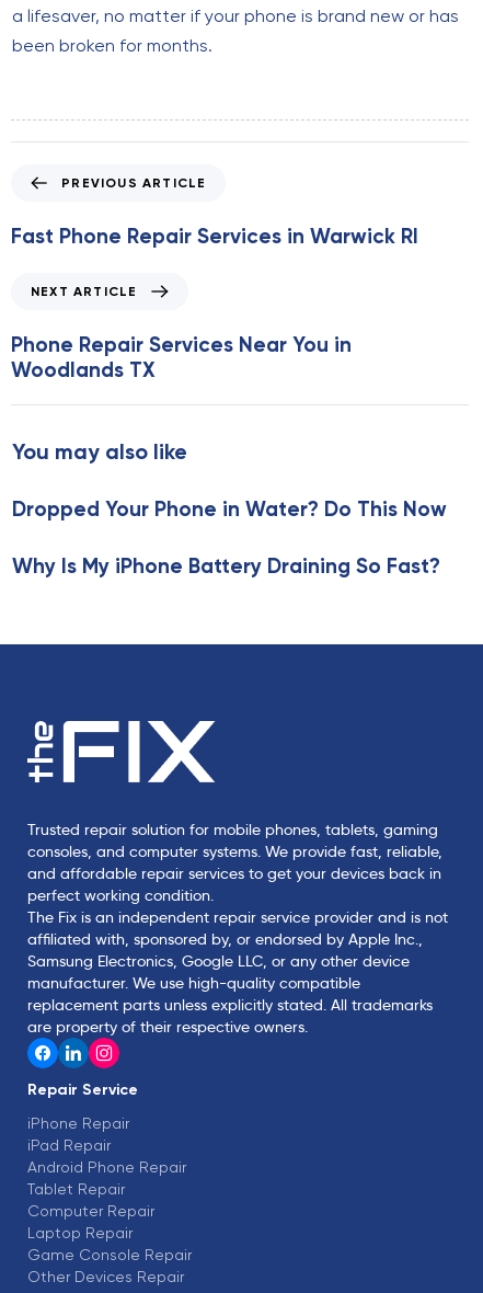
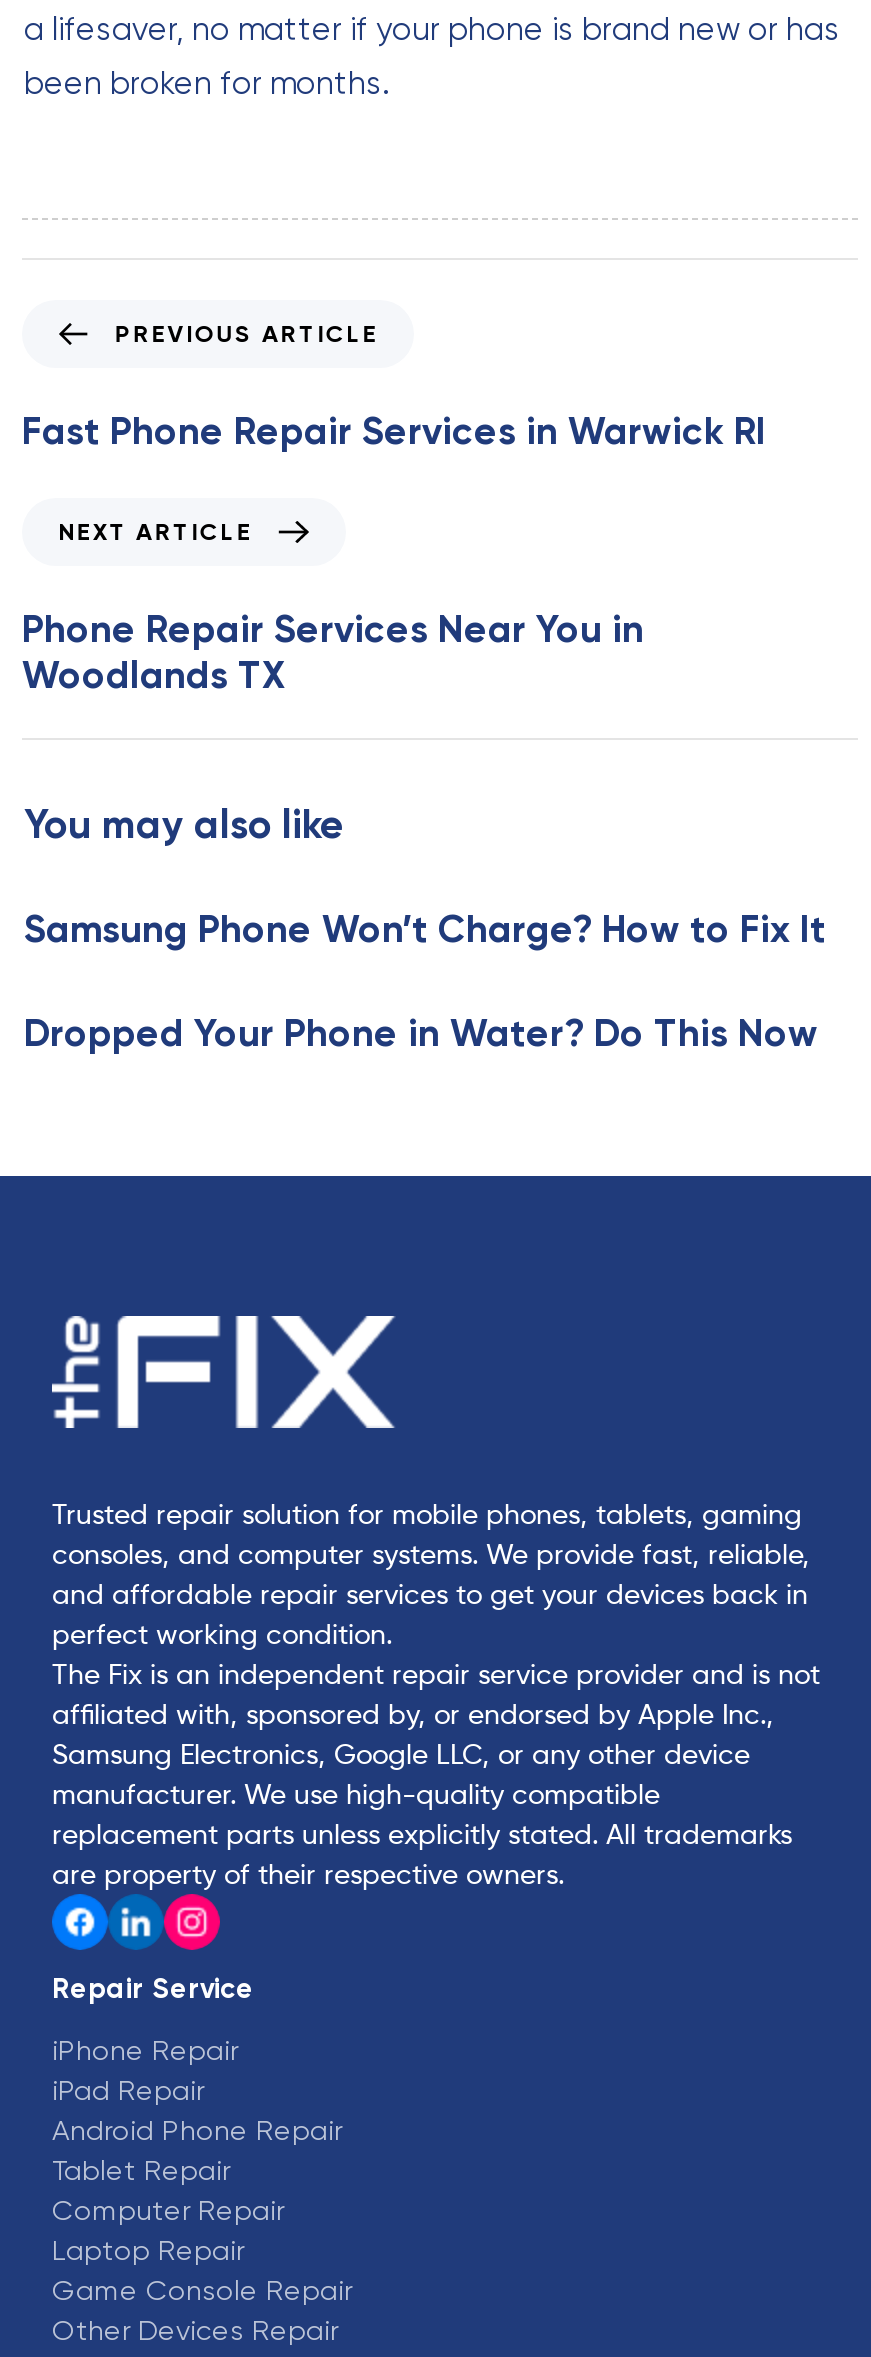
moved down: Dropped Your Phone in Water? Do This Now

+ Samsung Phone Won’t Charge? How to Fix It

- Why Is My iPhone Battery Draining So Fast?
